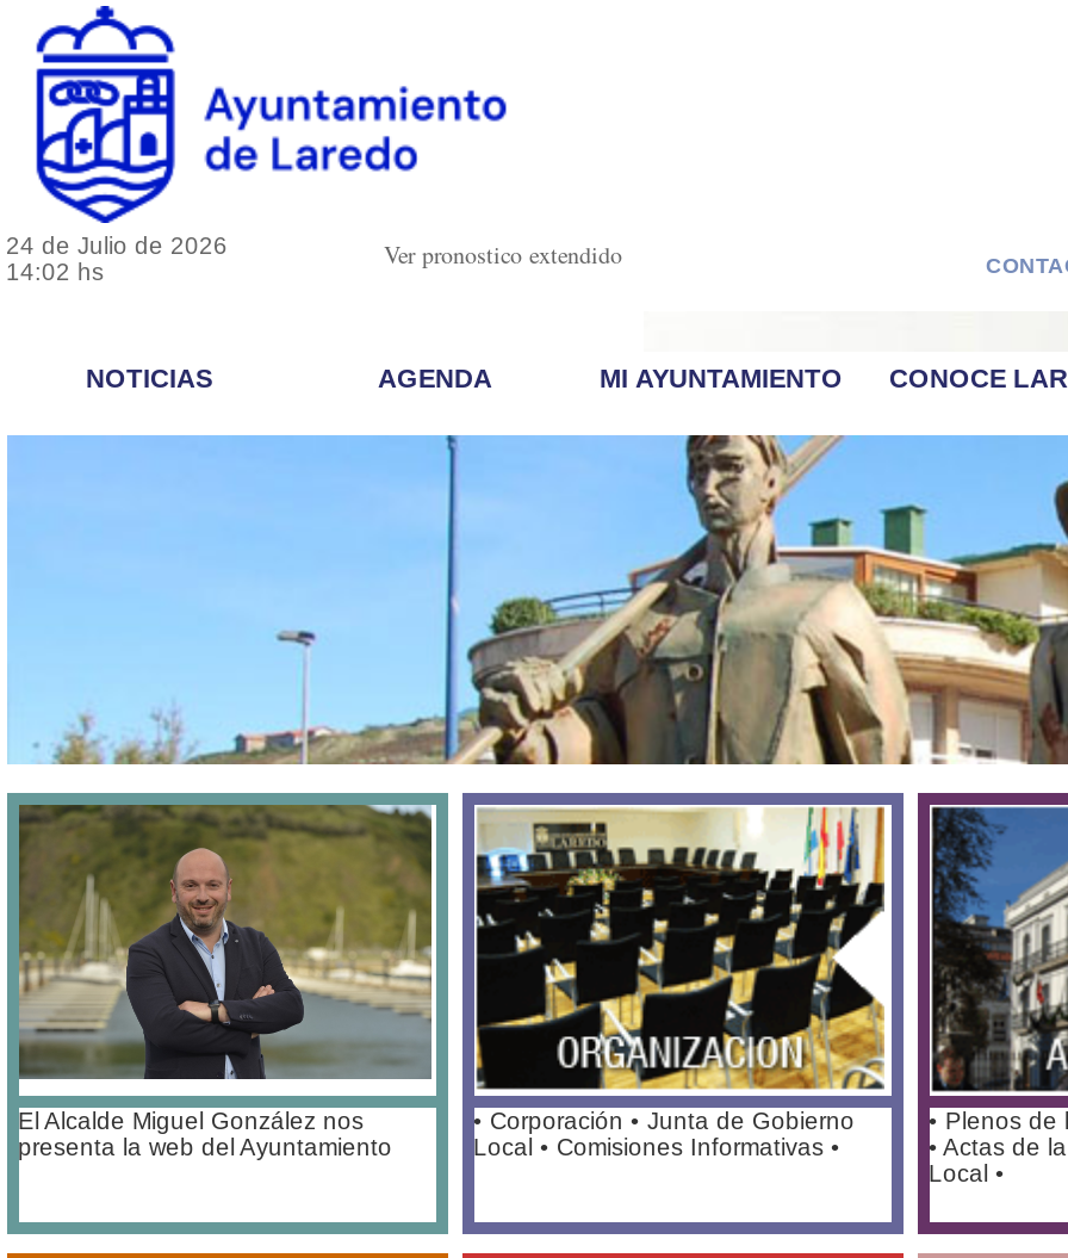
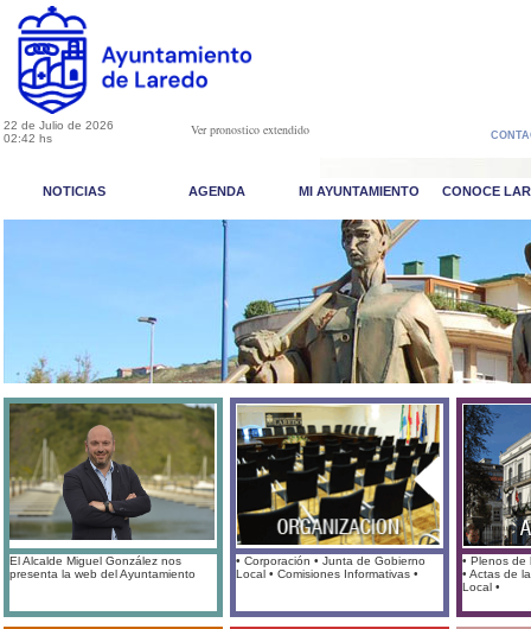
- 24 de Julio de 2026
+ 22 de Julio de 2026

- 14:02 hs
+ 02:42 hs
